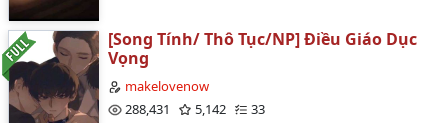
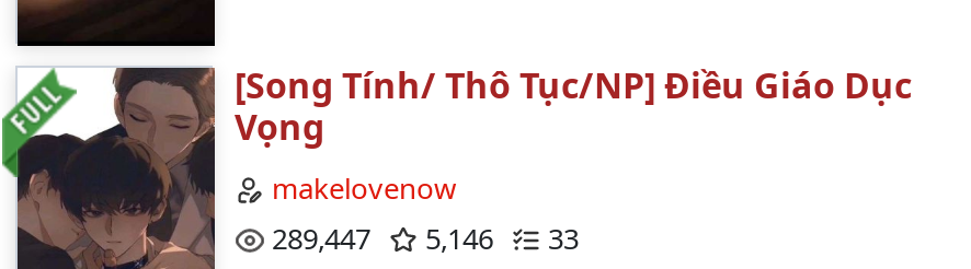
- 288,431
+ 289,447

- 5,142
+ 5,146
